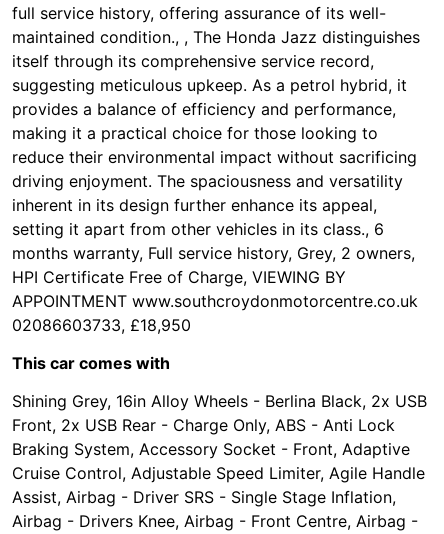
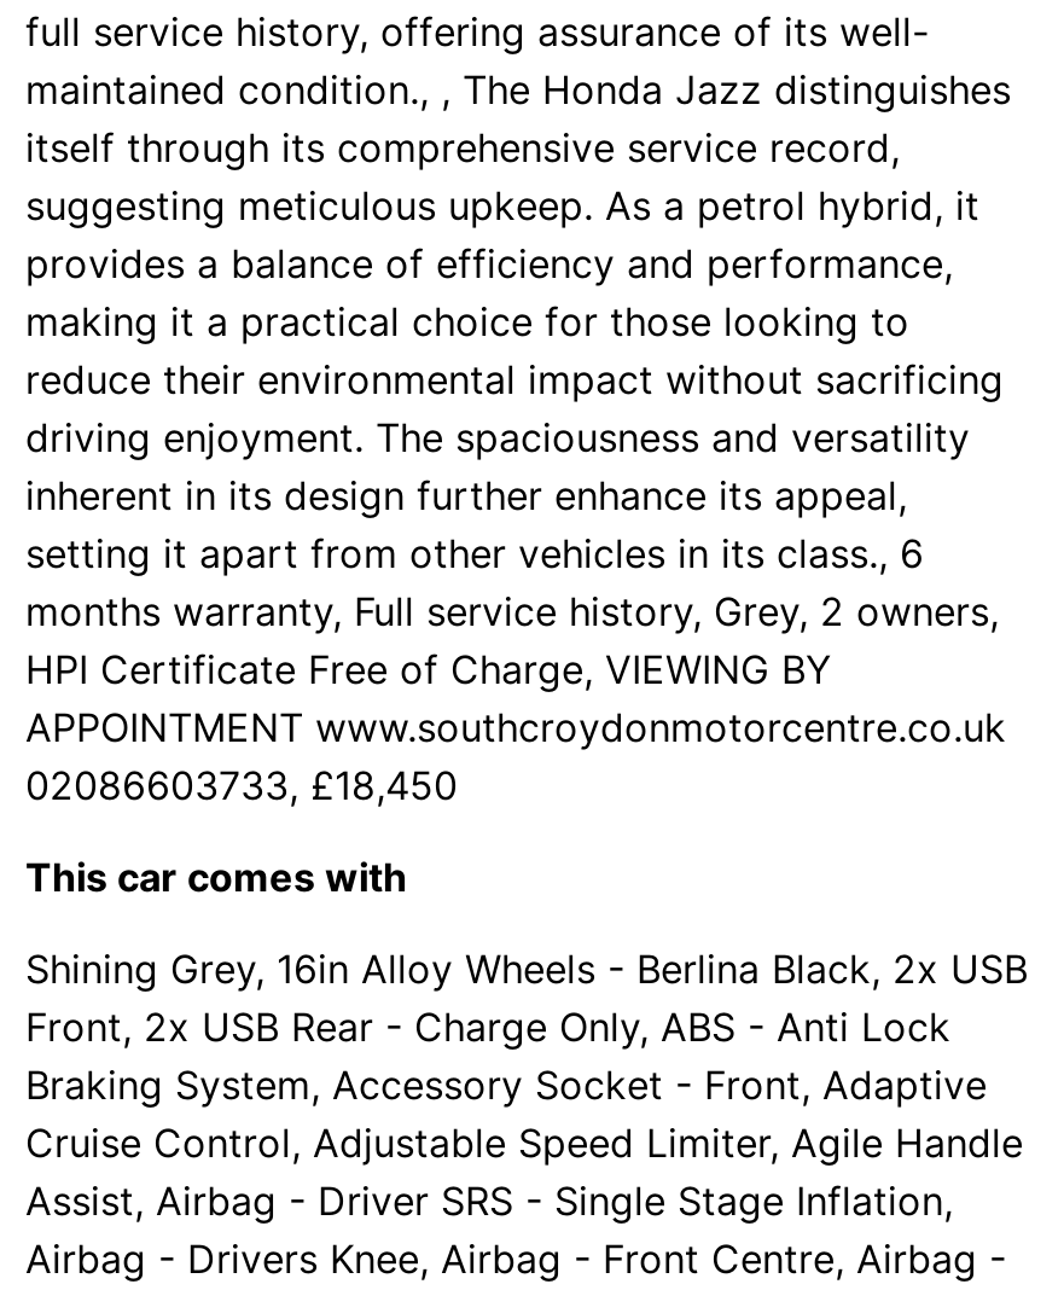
- 02086603733, £18,950
+ 02086603733, £18,450
